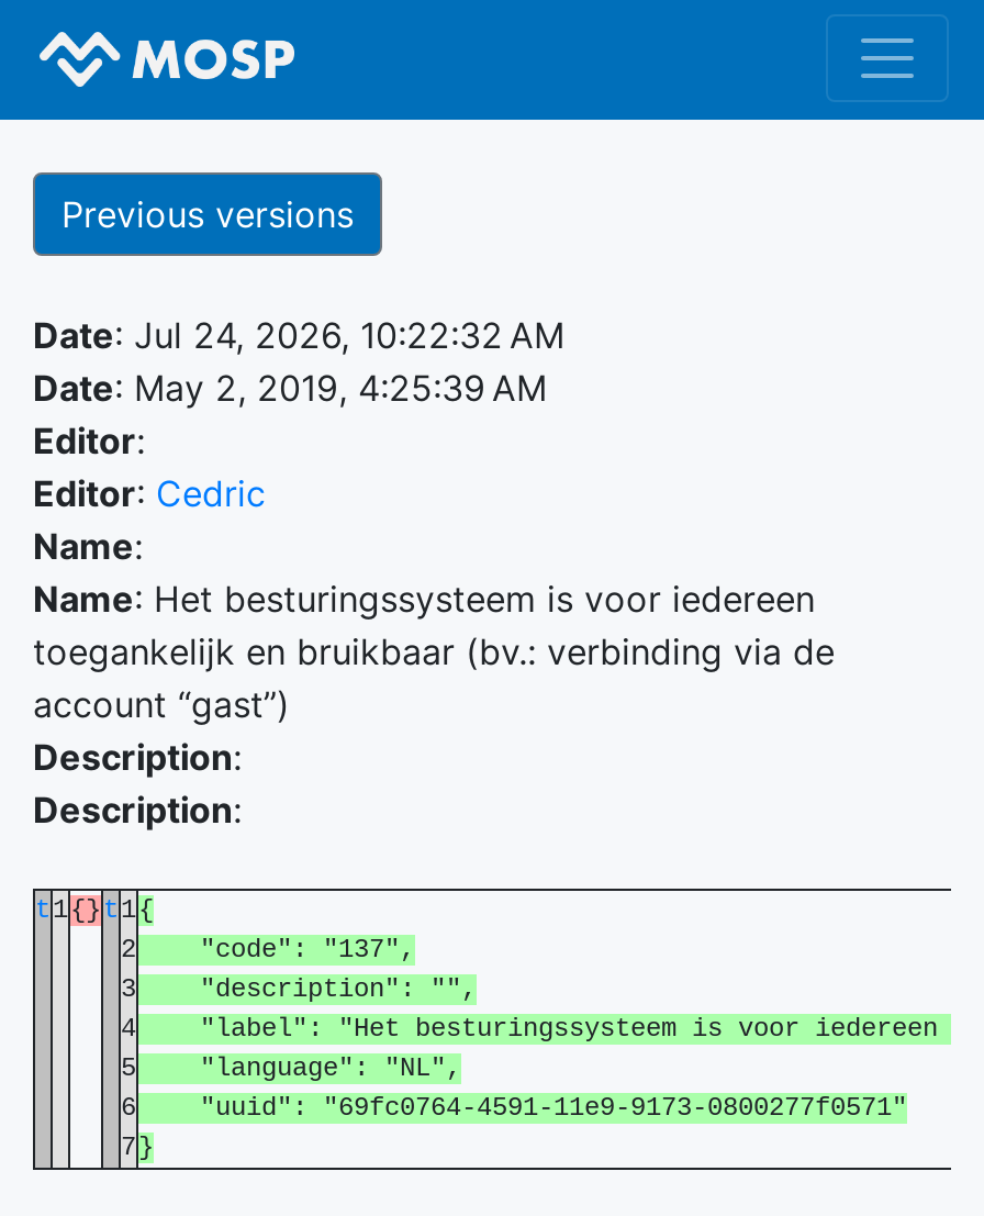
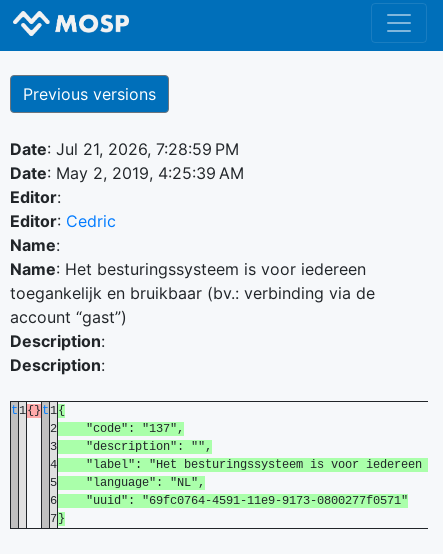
- Date: Jul 24, 2026, 10:22:32 AM
+ Date: Jul 21, 2026, 7:28:59 PM
